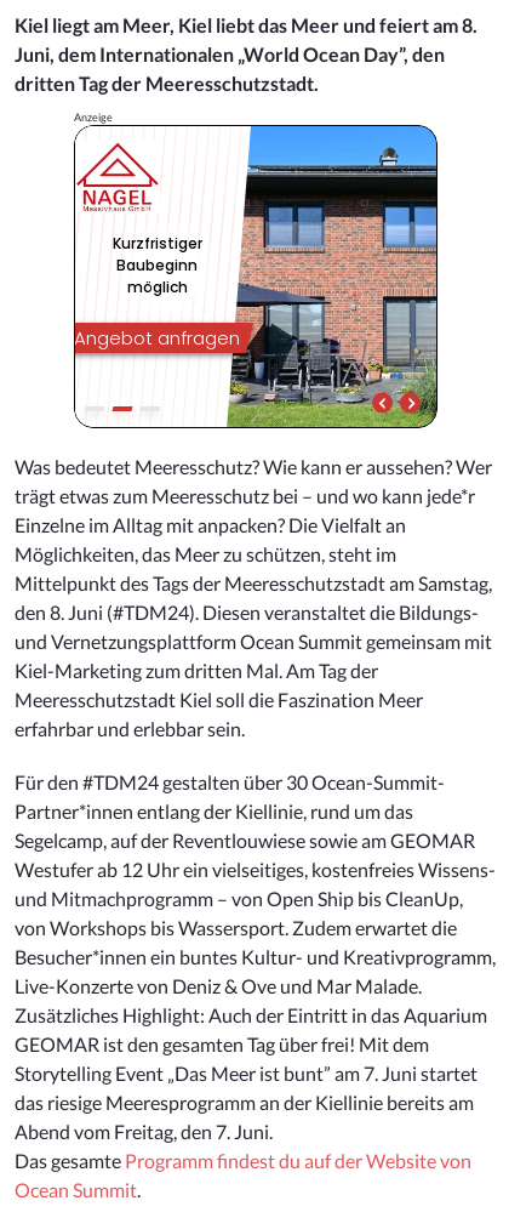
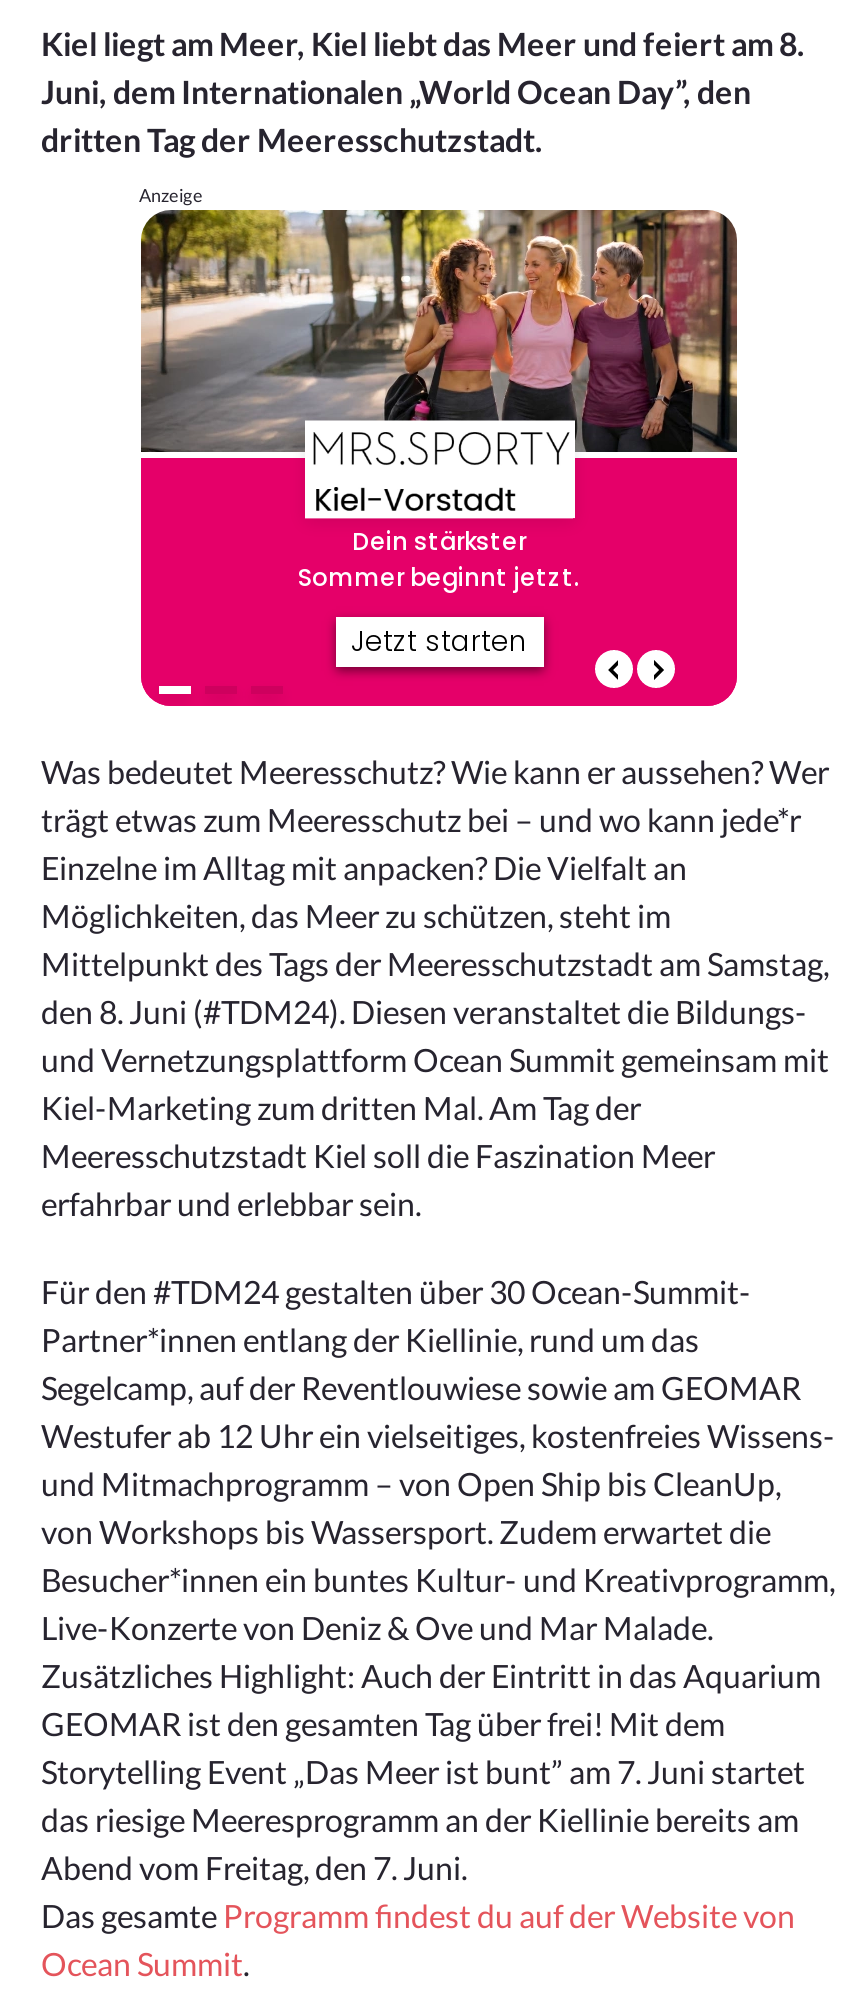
- [image]
+ [image]
